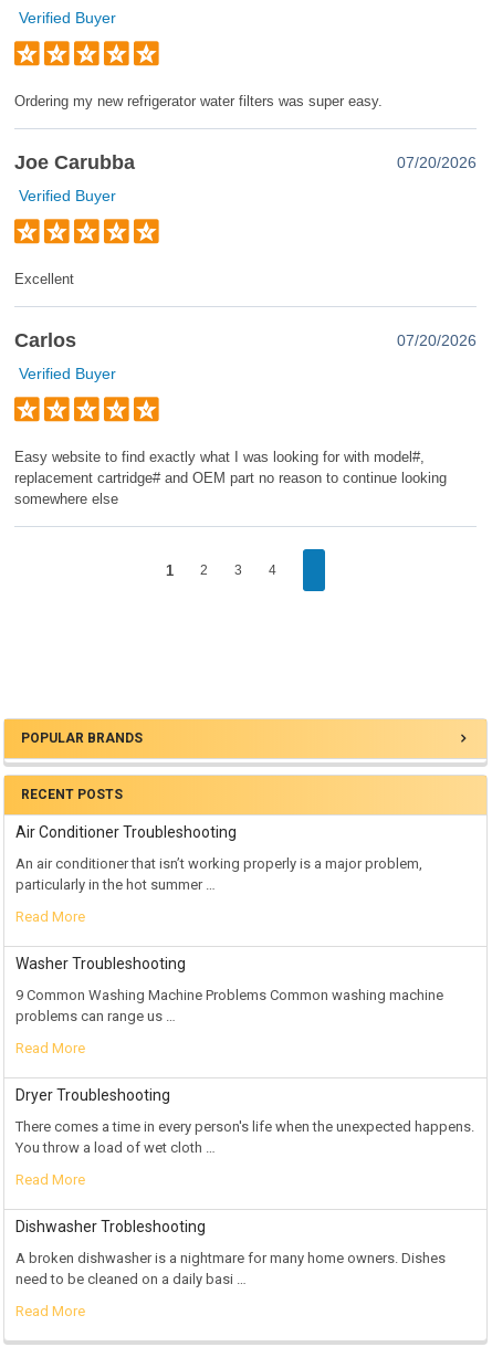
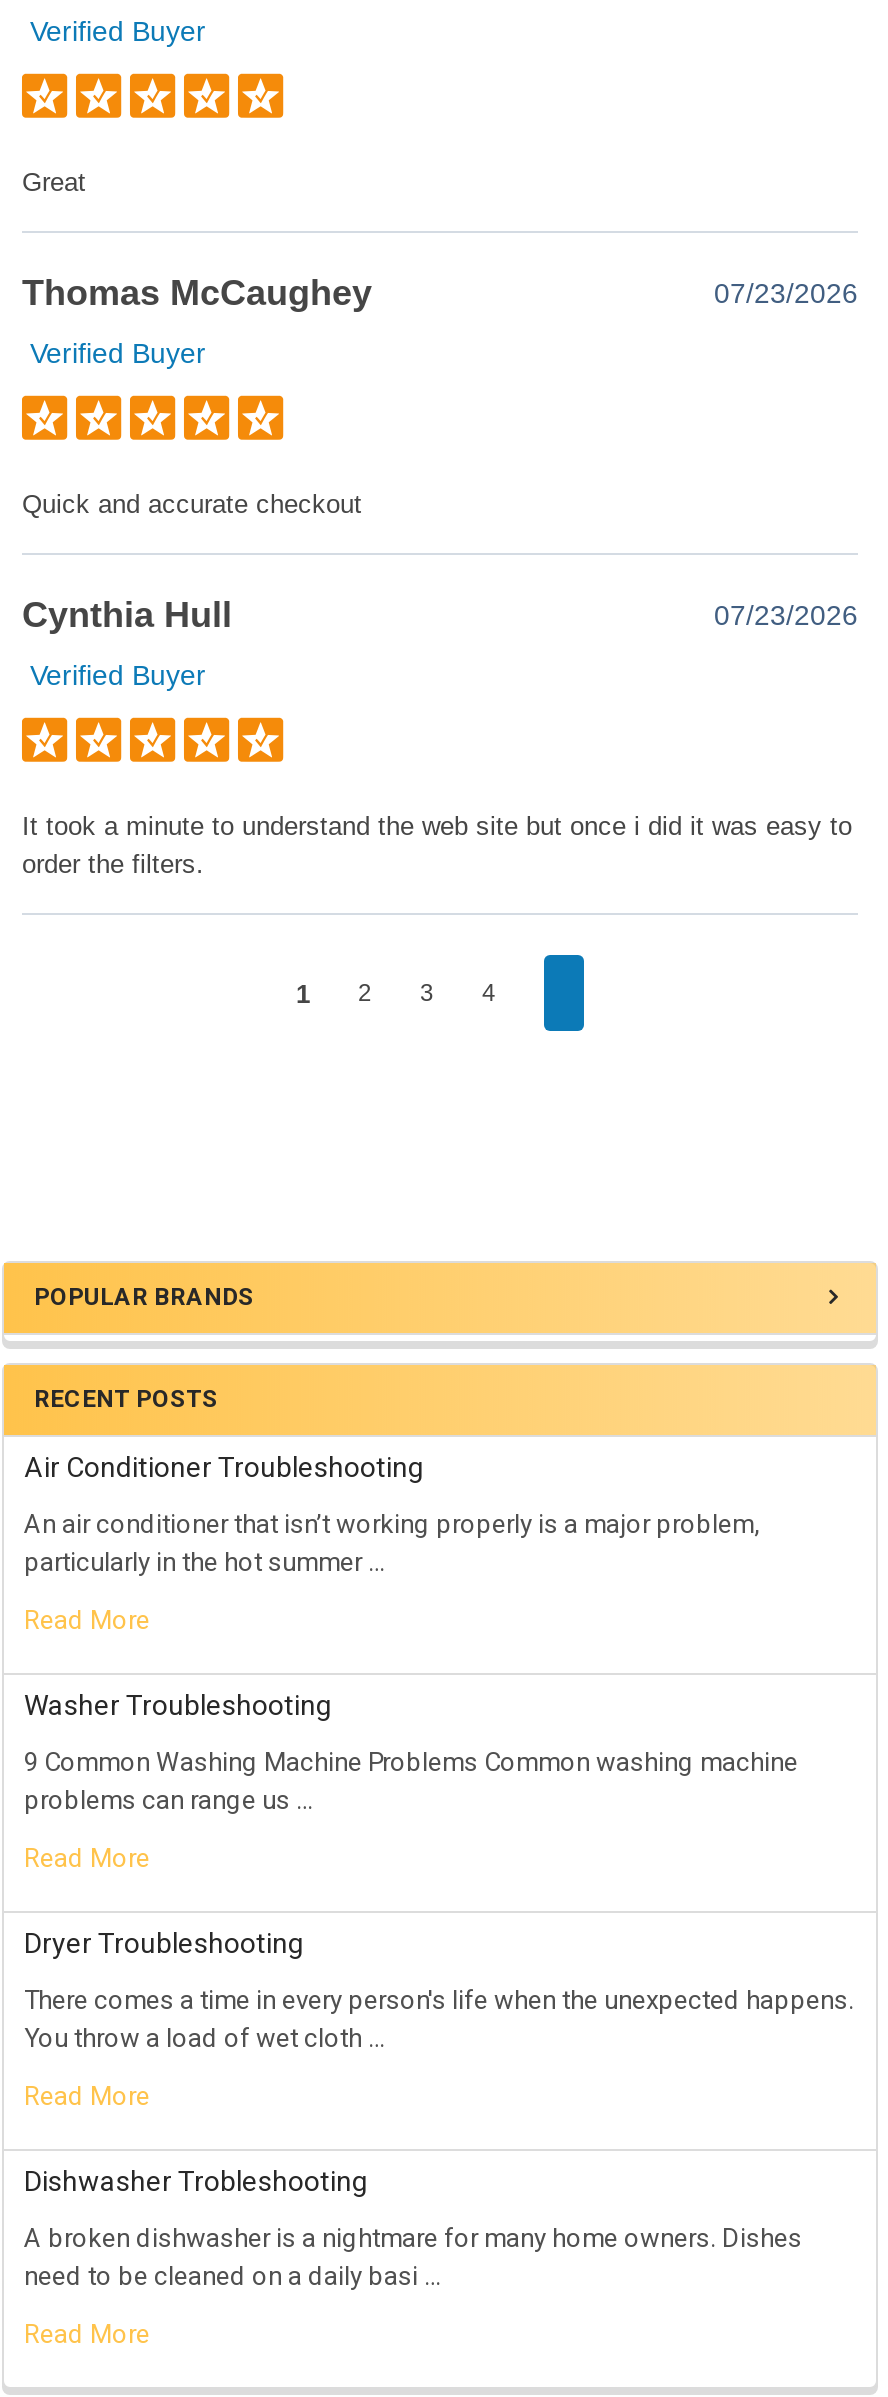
- Ordering my new refrigerator water filters was super easy.
+ Great

- Joe Carubba
- 07/20/2026
+ Thomas McCaughey
+ 07/23/2026

- Excellent
+ Quick and accurate checkout

- Carlos
- 07/20/2026
+ Cynthia Hull
+ 07/23/2026

- Easy website to find exactly what I was looking for with model#,
- replacement cartridge# and OEM part no reason to continue looking
- somewhere else
+ It took a minute to understand the web site but once i did it was easy to
+ order the filters.
